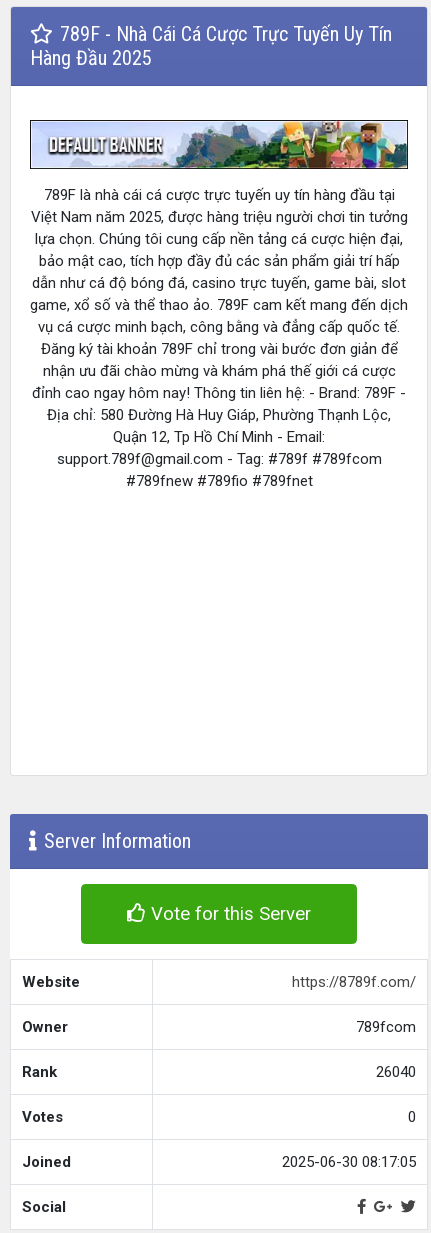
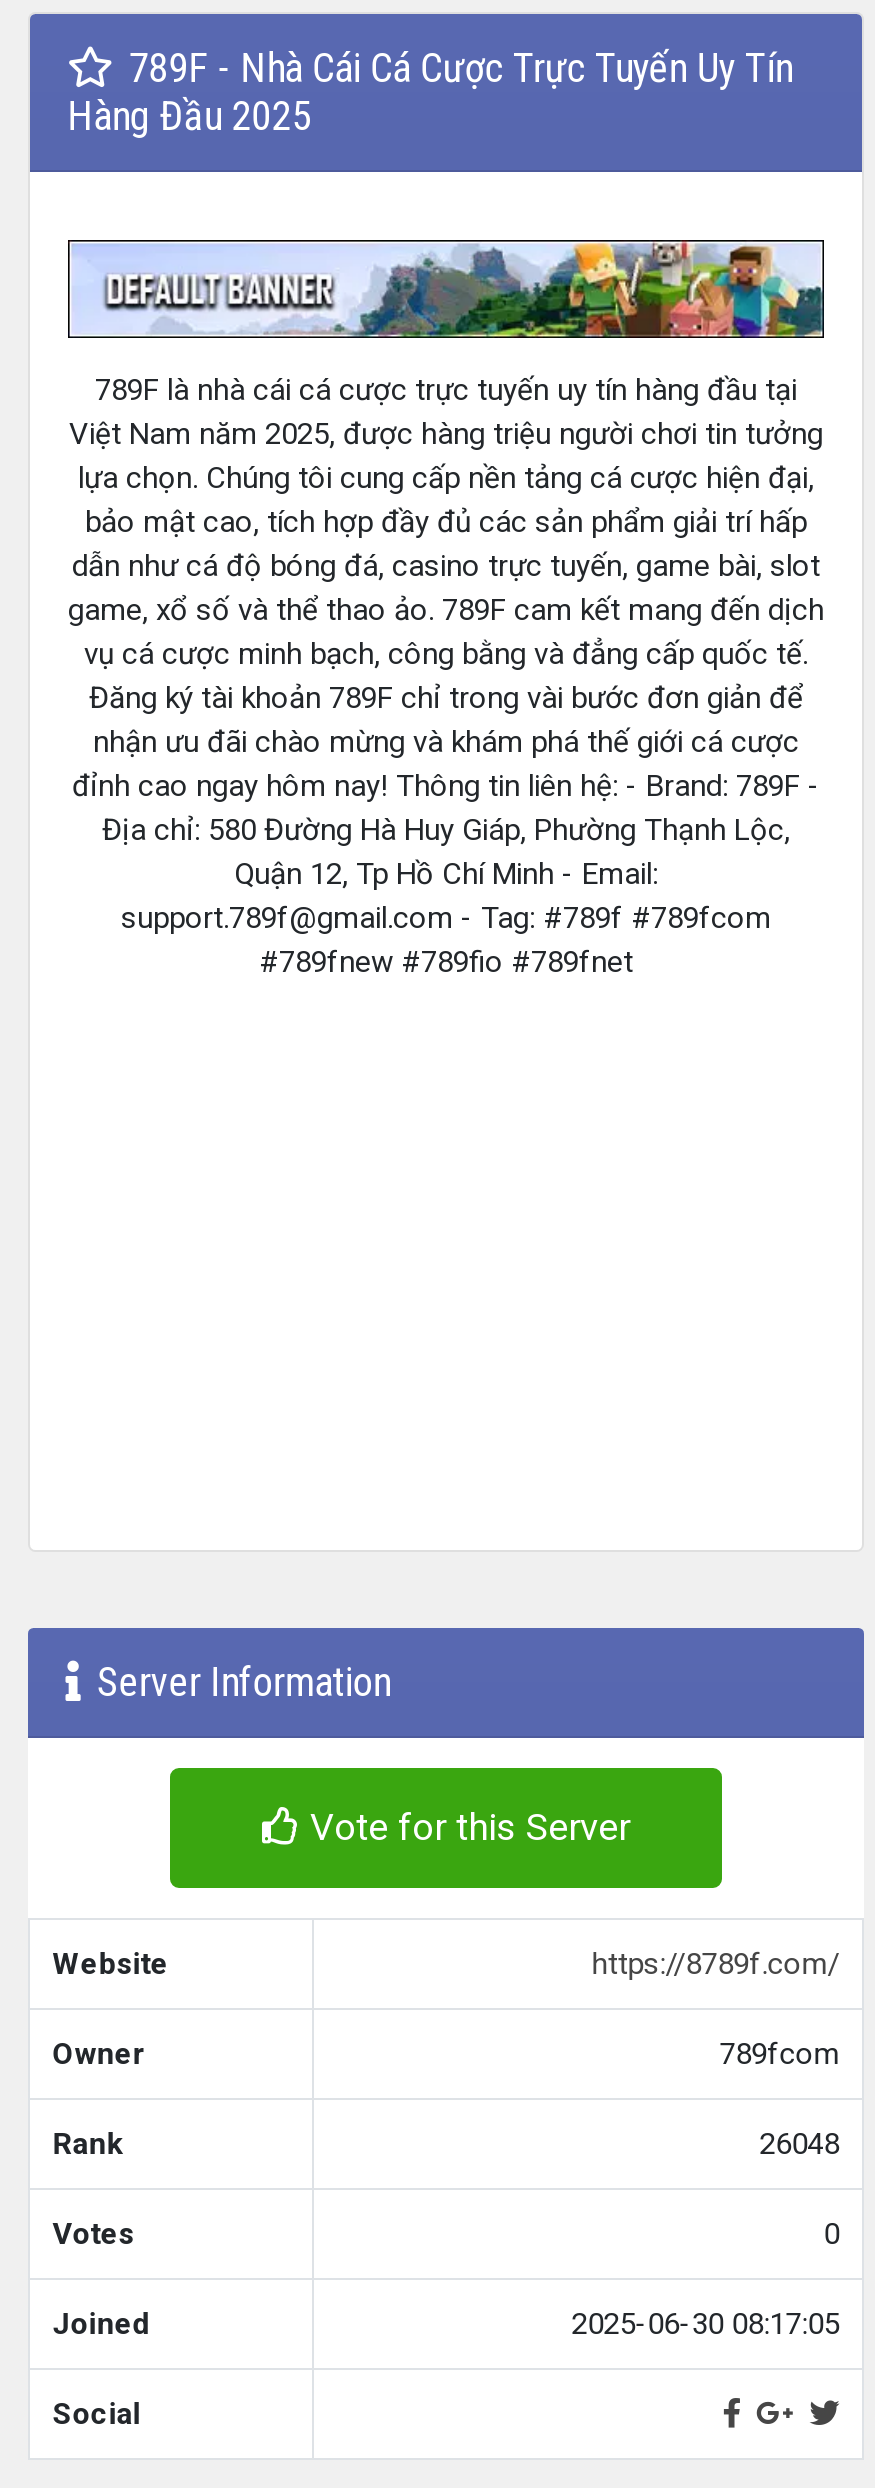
- 26040
+ 26048
